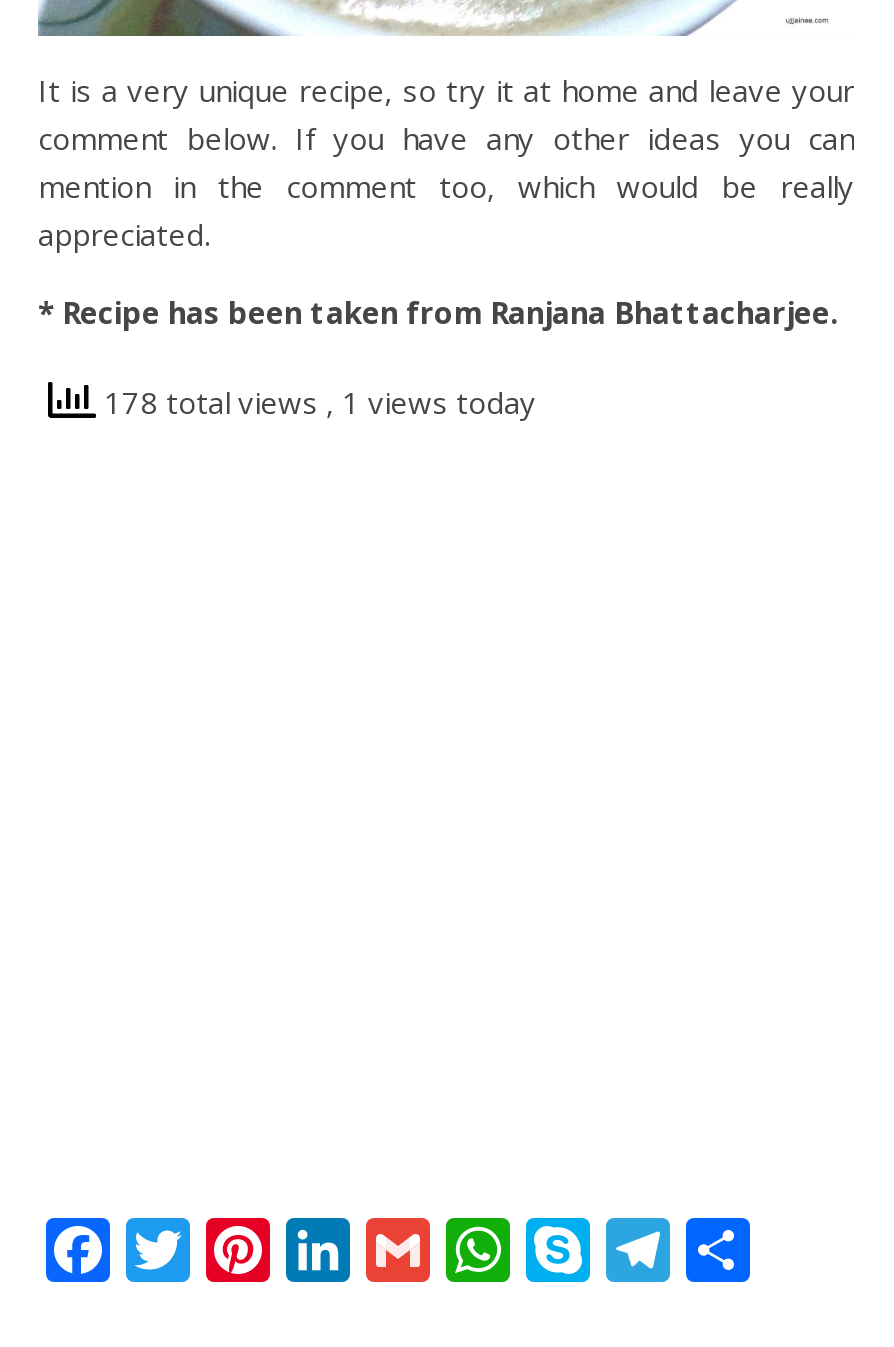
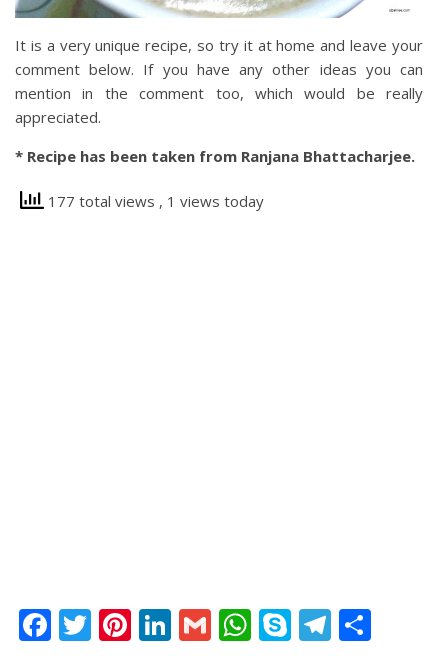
- 178 total views, 1 views today
+ 177 total views, 1 views today
